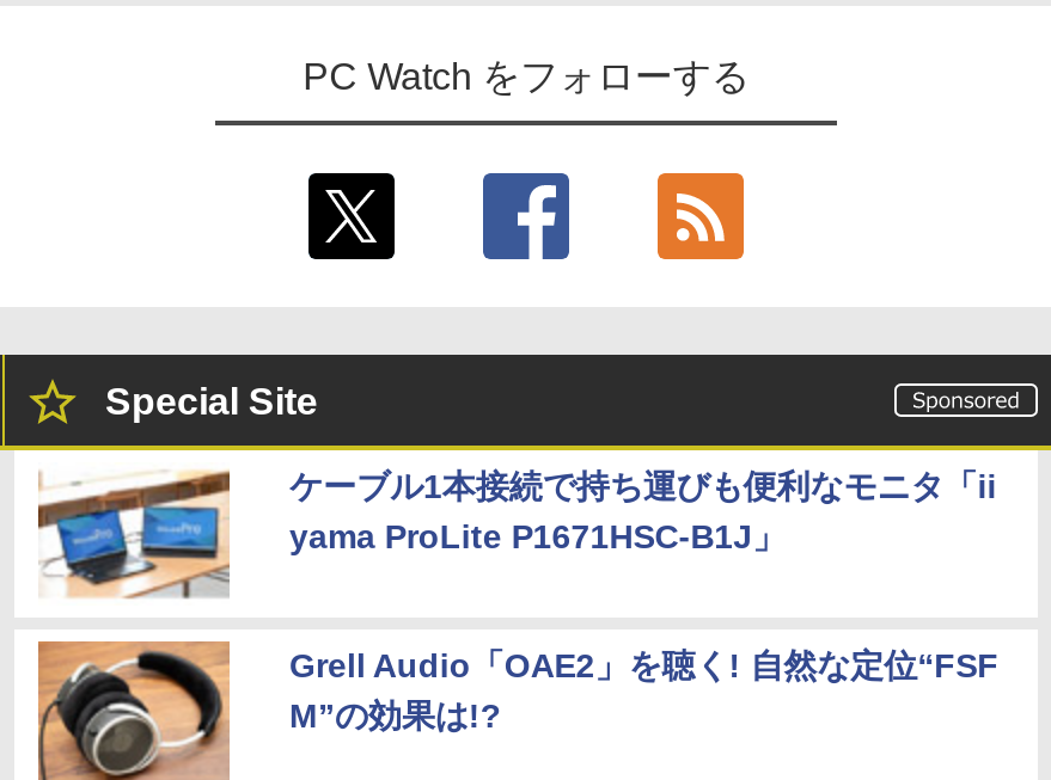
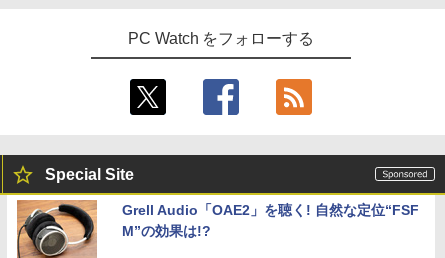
- [image]
- ケーブル1本接続で持ち運びも便利なモニタ「ii
- yama ProLite P1671HSC-B1J」
